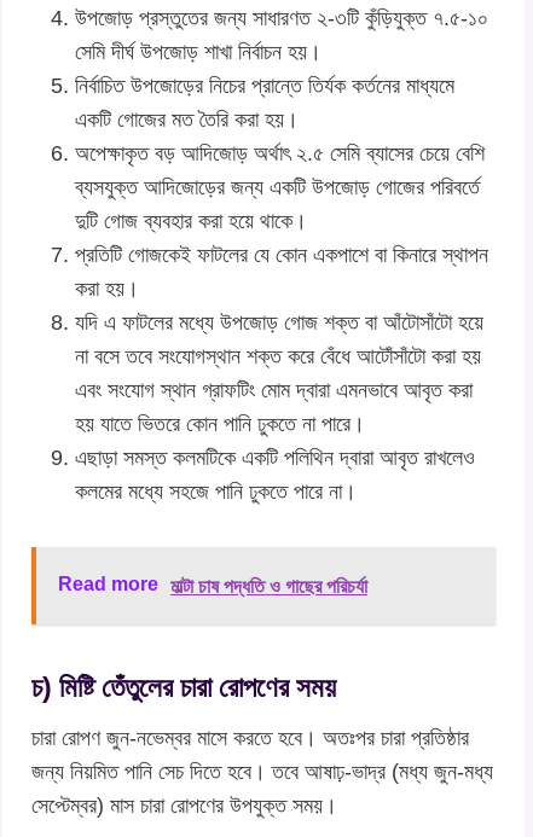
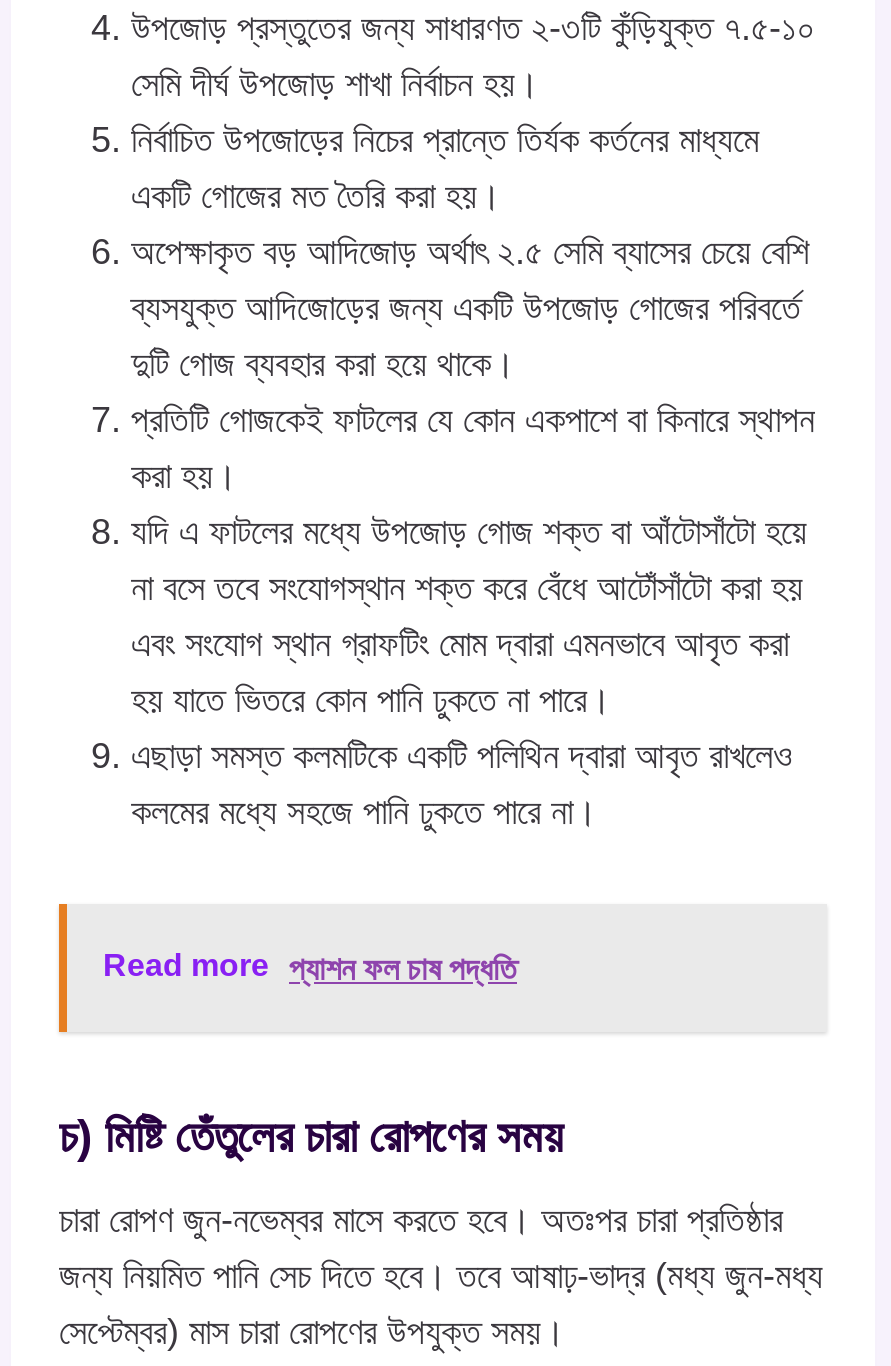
- Read more মাল্টা চাষ পদ্ধতি ও গাছের পরিচর্যা
+ Read more প্যাশন ফল চাষ পদ্ধতি
